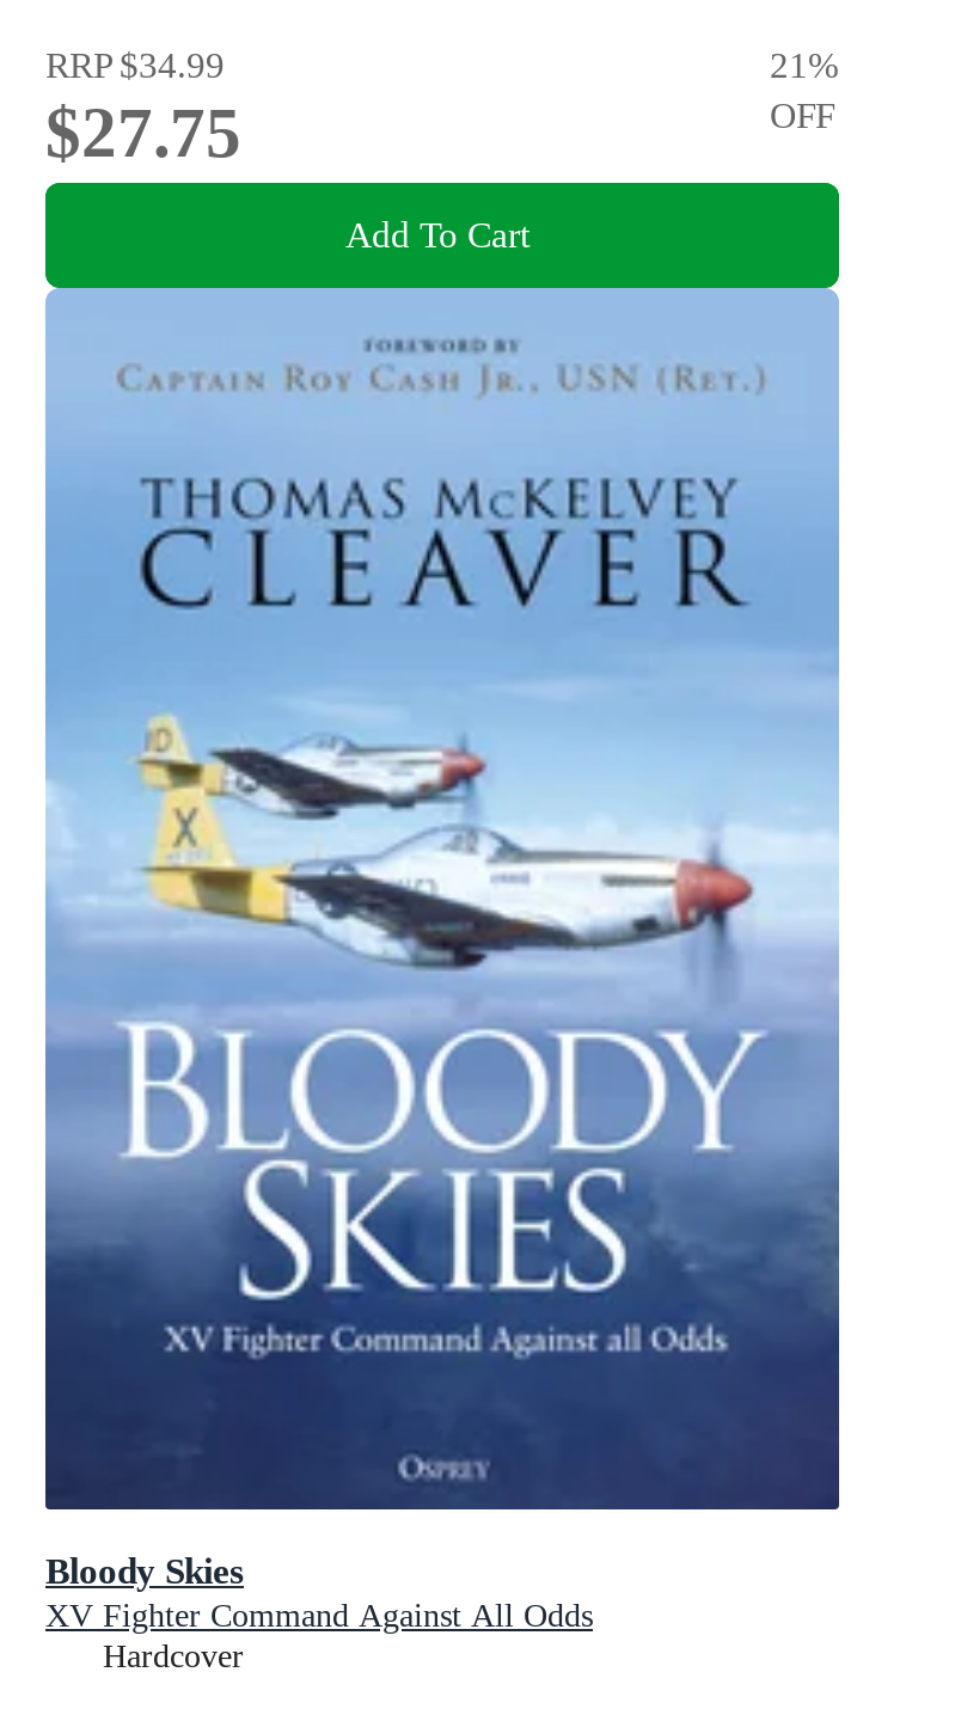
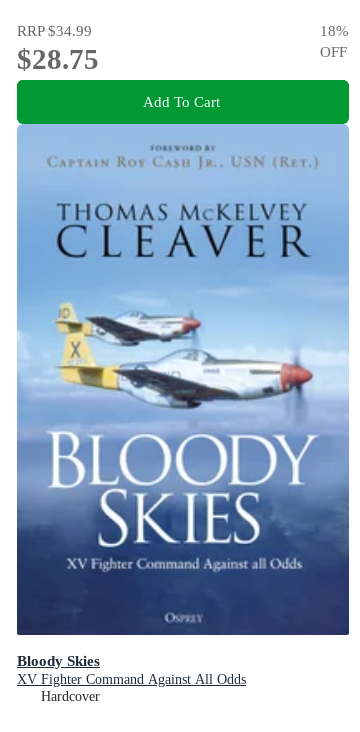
- 21%
+ 18%

- $27.75
+ $28.75
